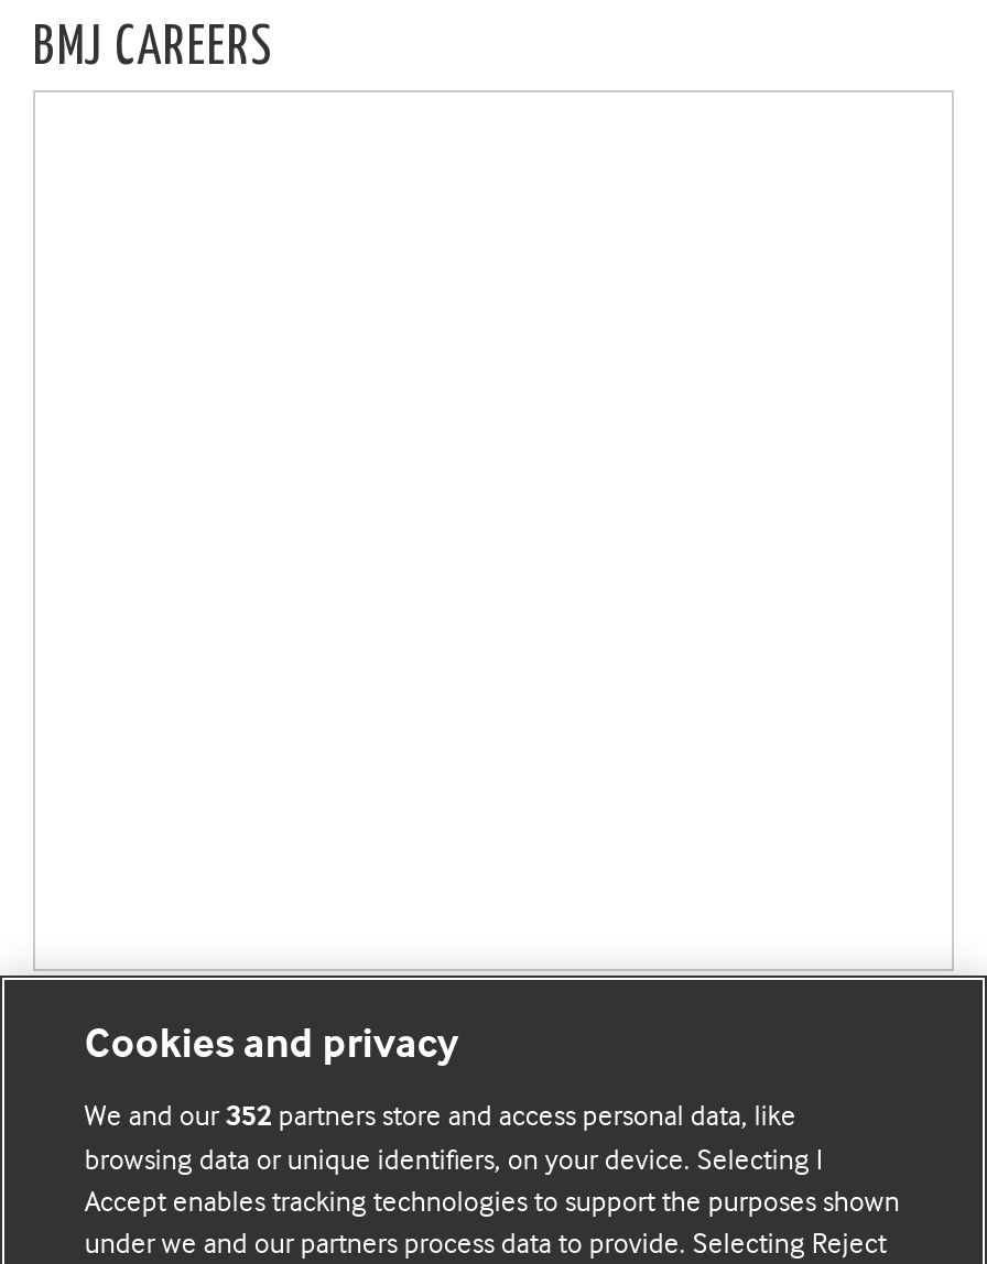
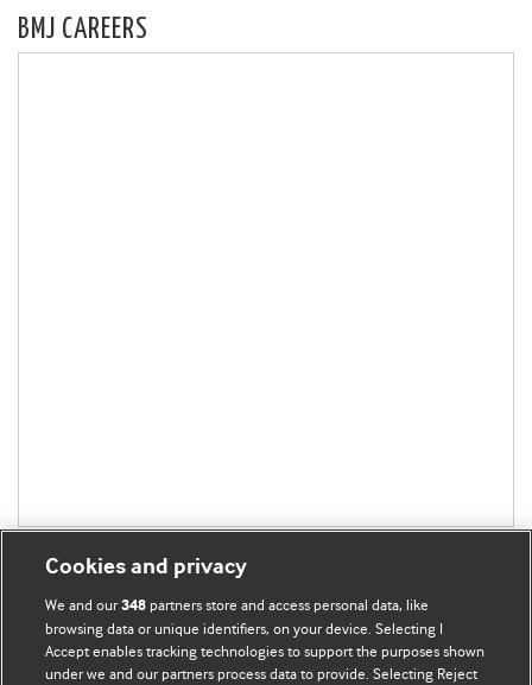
- We and our 352 partners store and access personal data, like
+ We and our 348 partners store and access personal data, like
